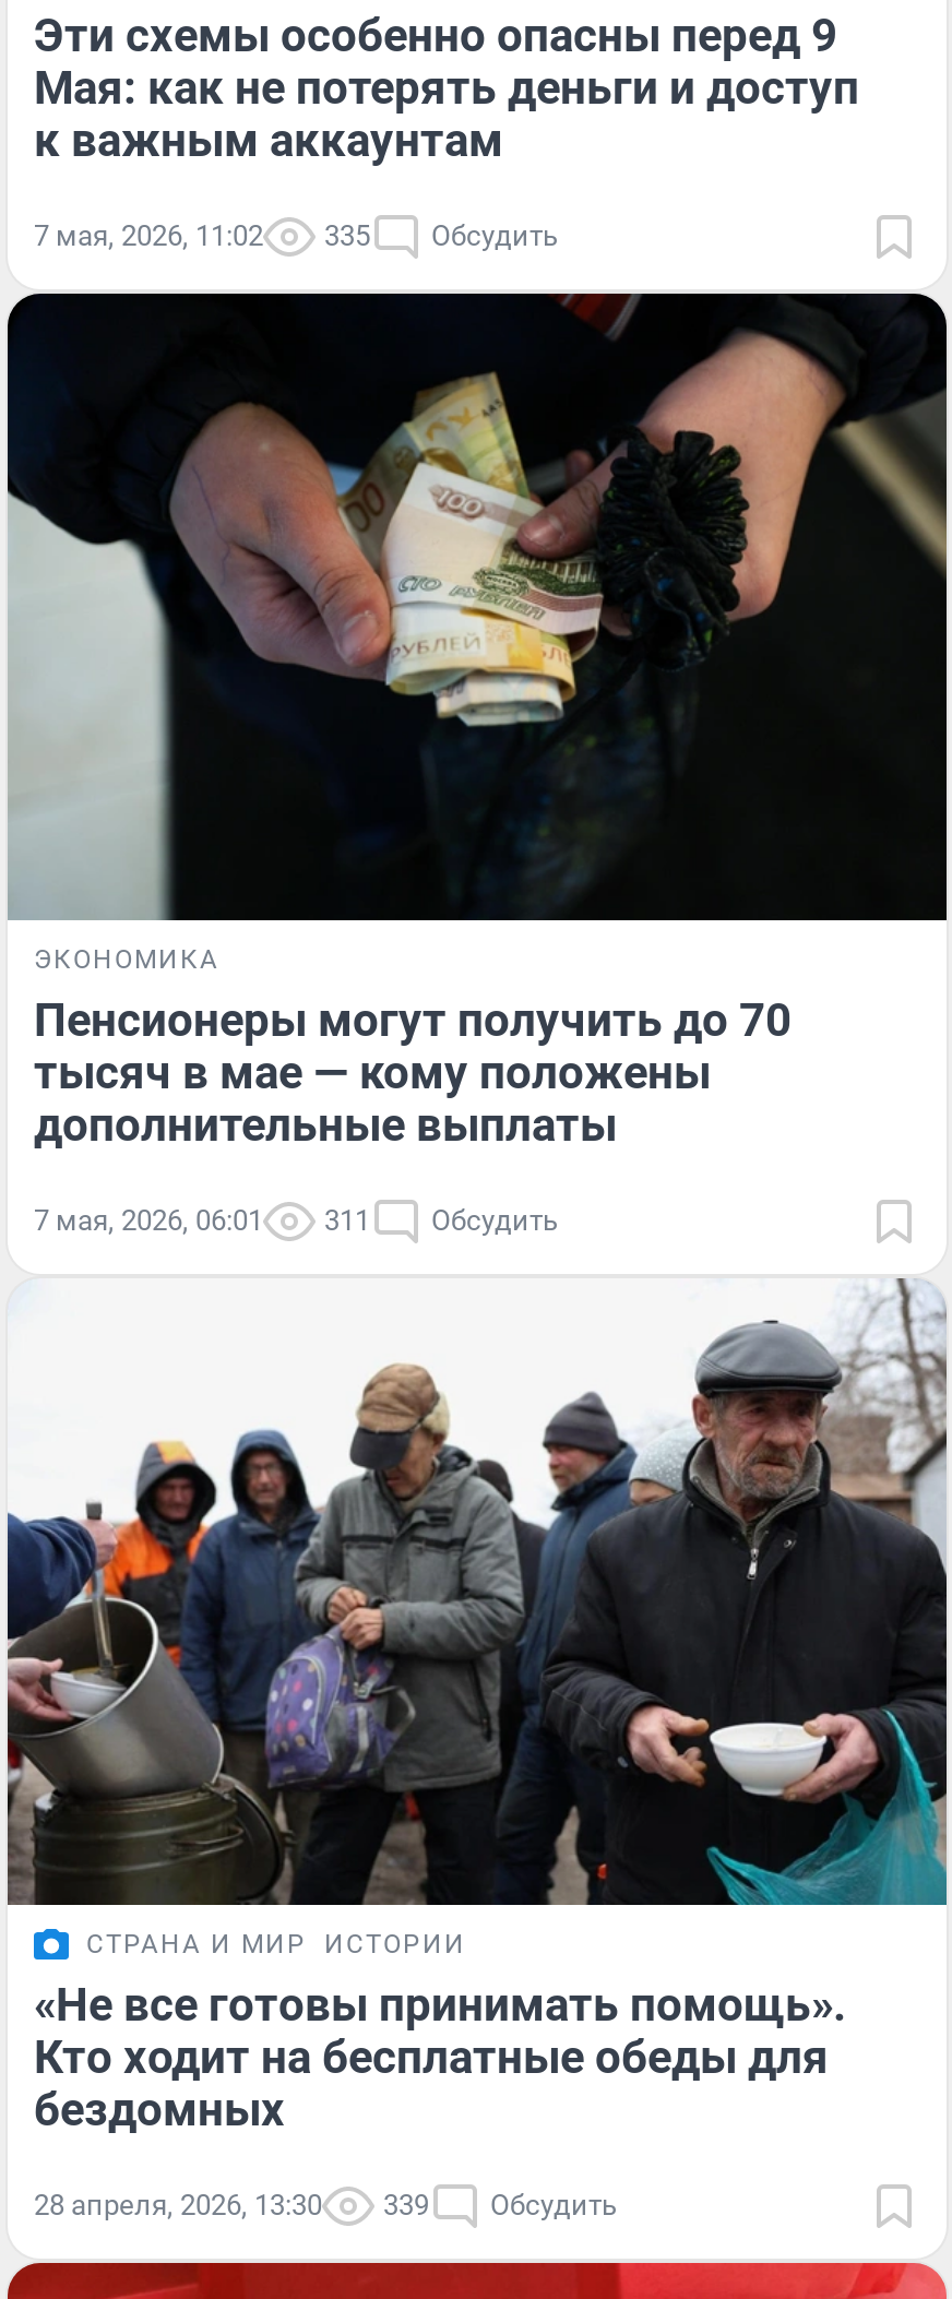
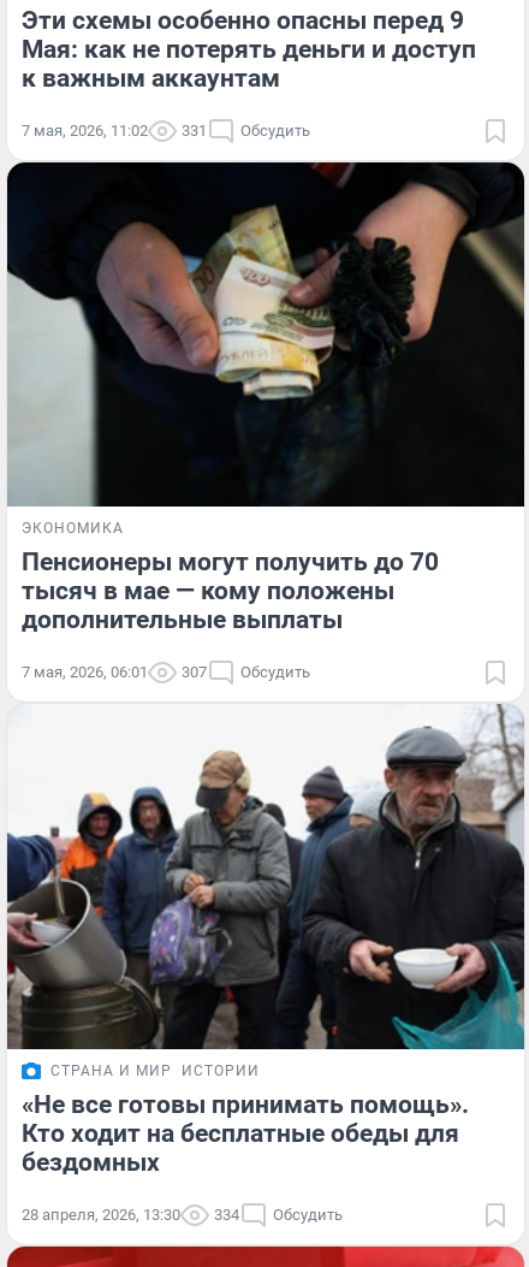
- 7 мая, 2026, 11:02 335 Обсудить
+ 7 мая, 2026, 11:02 331 Обсудить

- 7 мая, 2026, 06:01 311 Обсудить
+ 7 мая, 2026, 06:01 307 Обсудить

- 28 апреля, 2026, 13:30 339 Обсудить
+ 28 апреля, 2026, 13:30 334 Обсудить
